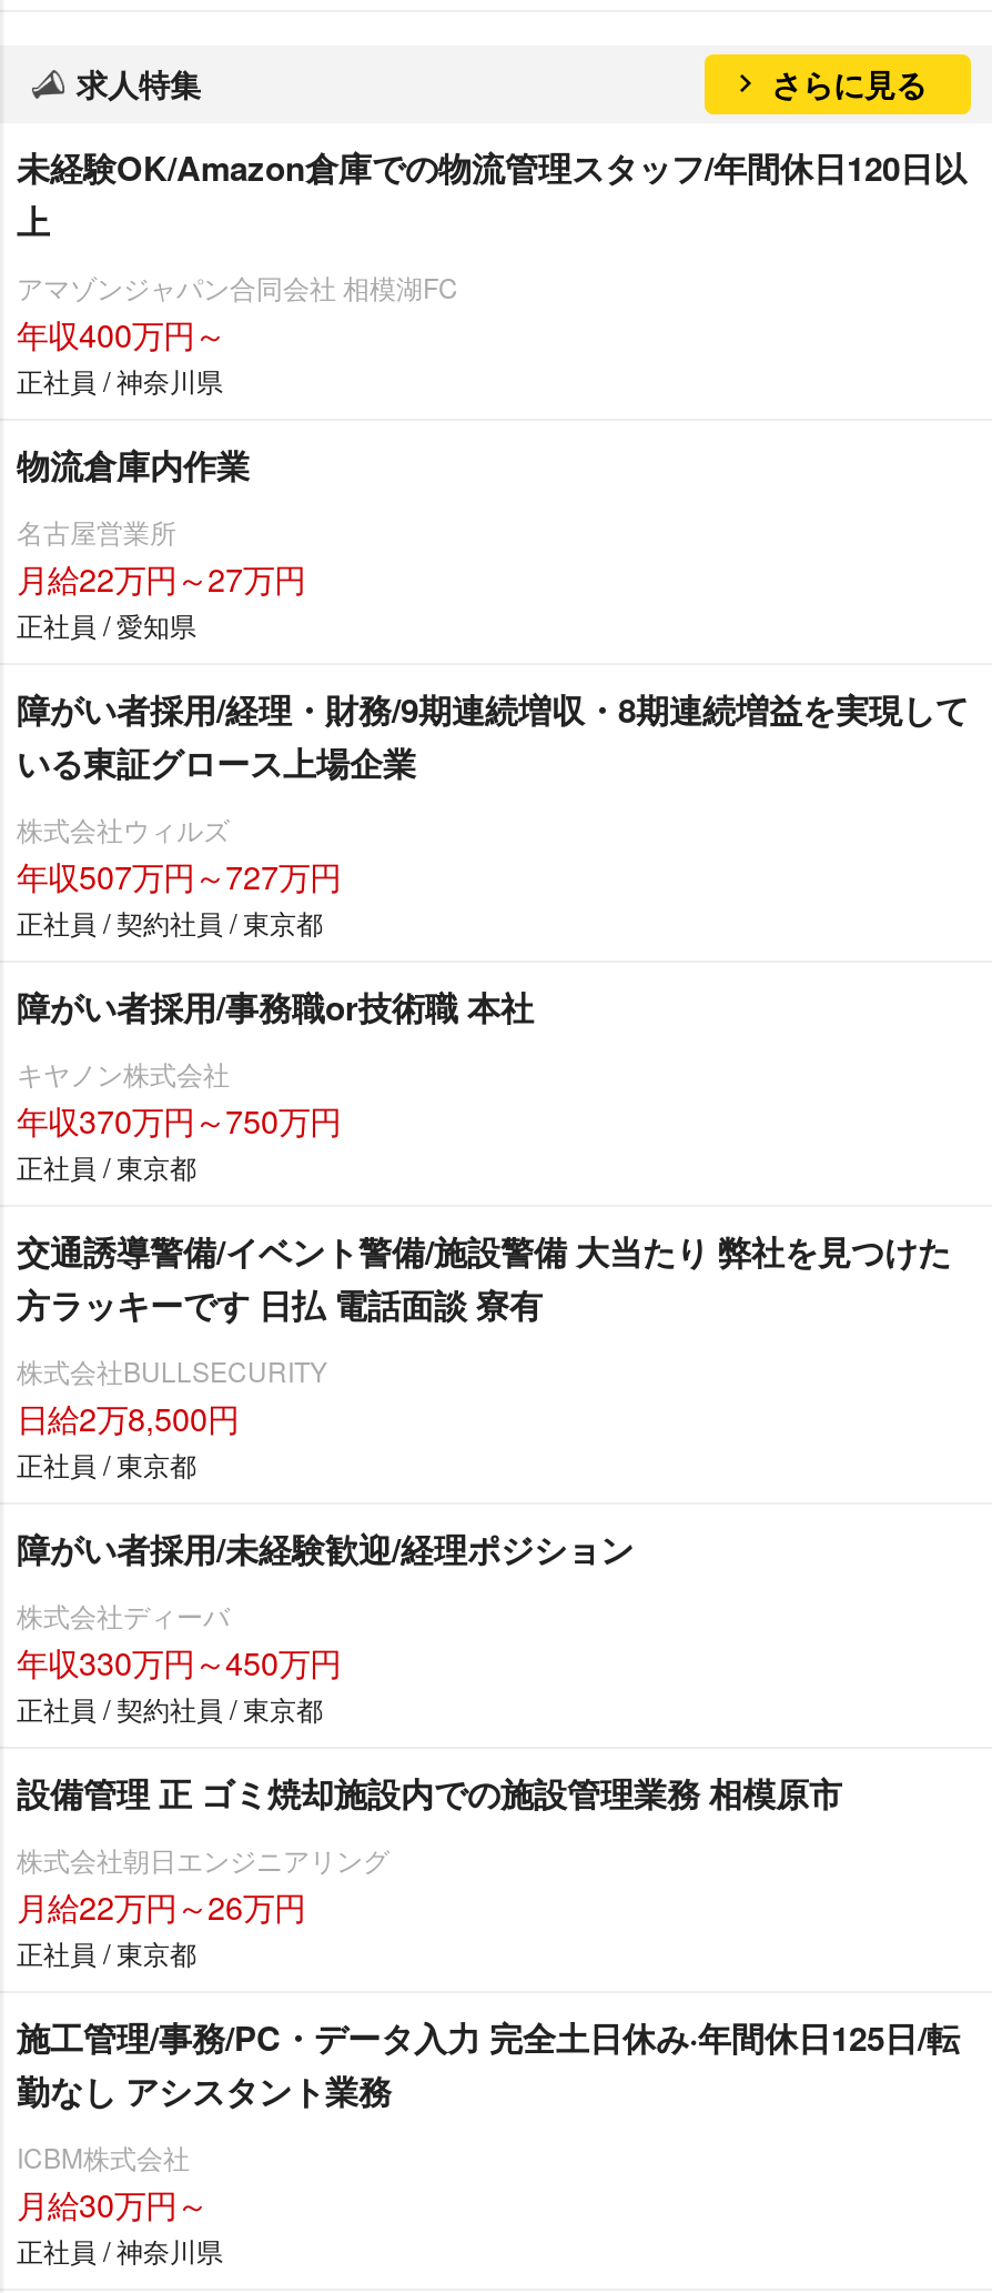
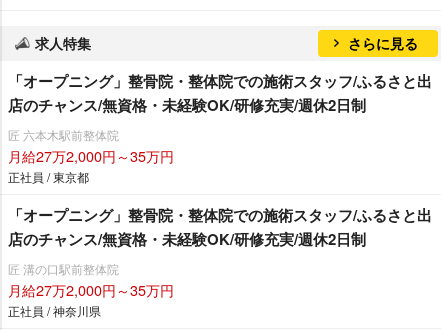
- 未経験OK/Amazon倉庫での物流管理スタッフ/年間休日120日以
- 上
- アマゾンジャパン合同会社 相模湖FC
- 年収400万円～
- 正社員 / 神奈川県
- 物流倉庫内作業
- 名古屋営業所
- 月給22万円～27万円
- 正社員 / 愛知県
- 障がい者採用/経理・財務/9期連続増収・8期連続増益を実現して
- いる東証グロース上場企業
- 株式会社ウィルズ
- 年収507万円～727万円
- 正社員 / 契約社員 / 東京都
- 障がい者採用/事務職or技術職 本社
- キヤノン株式会社
- 年収370万円～750万円
+ 「オープニング」整骨院・整体院での施術スタッフ/ふるさと出
+ 店のチャンス/無資格・未経験OK/研修充実/週休2日制
+ 匠 六本木駅前整体院
+ 月給27万2,000円～35万円

- 交通誘導警備/イベント警備/施設警備 大当たり 弊社を見つけた
- 方ラッキーです 日払 電話面談 寮有
- 株式会社BULLSECURITY
- 日給2万8,500円
- 正社員 / 東京都
- 障がい者採用/未経験歓迎/経理ポジション
- 株式会社ディーバ
- 年収330万円～450万円
- 正社員 / 契約社員 / 東京都
- 設備管理 正 ゴミ焼却施設内での施設管理業務 相模原市
- 株式会社朝日エンジニアリング
- 月給22万円～26万円
- 正社員 / 東京都
- 施工管理/事務/PC・データ入力 完全土日休み·年間休日125日/転
- 勤なし アシスタント業務
- ICBM株式会社
- 月給30万円～
+ 「オープニング」整骨院・整体院での施術スタッフ/ふるさと出
+ 店のチャンス/無資格・未経験OK/研修充実/週休2日制
+ 匠 溝の口駅前整体院
+ 月給27万2,000円～35万円
